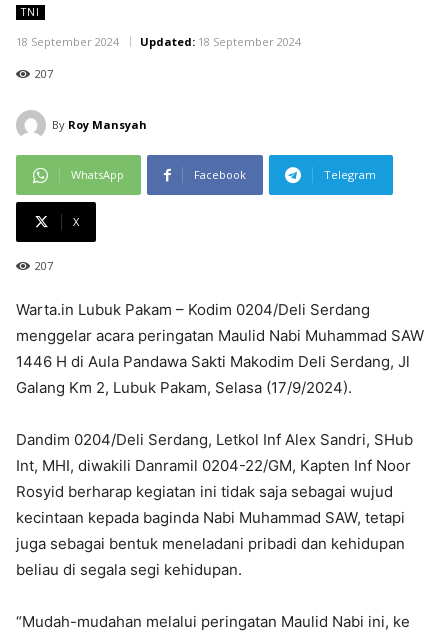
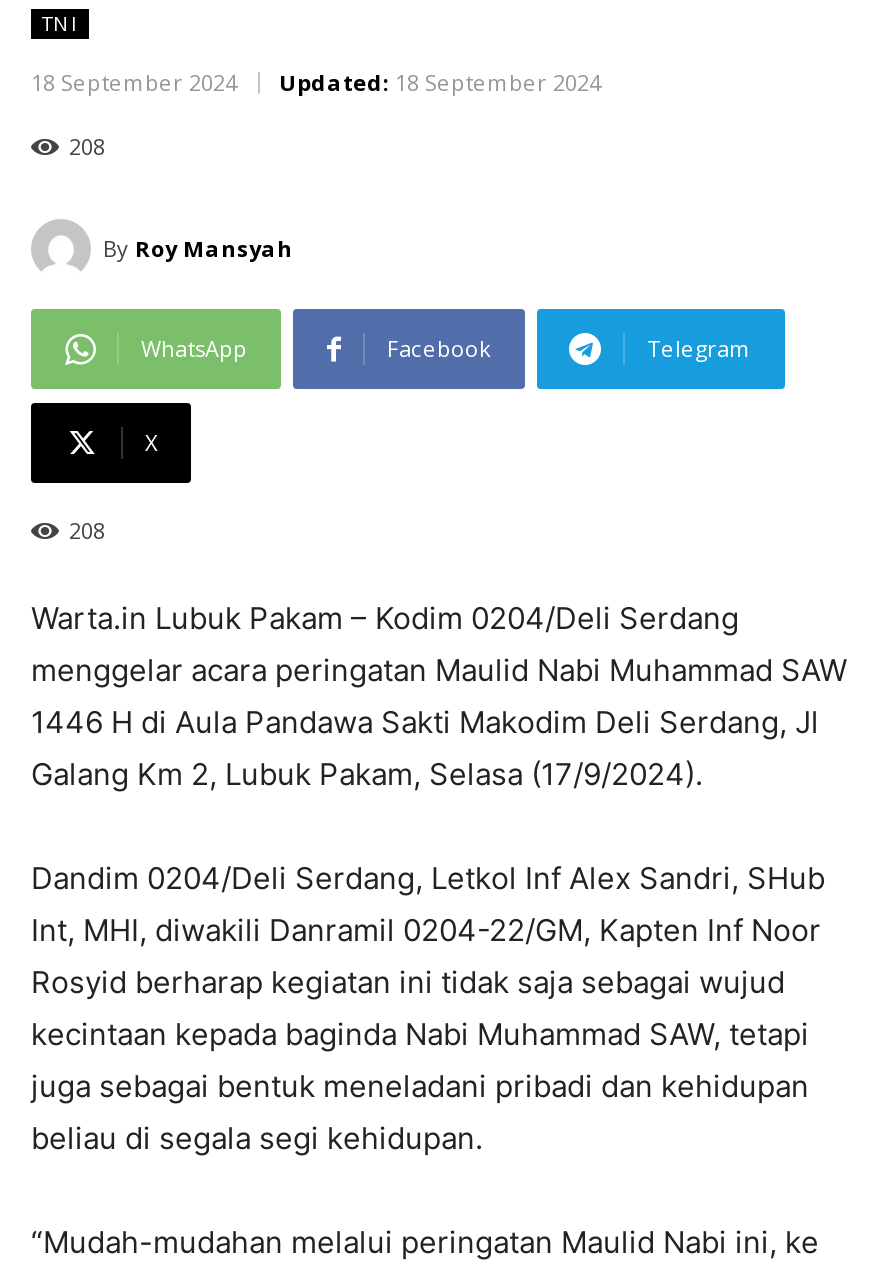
- 207
+ 208

- 207
+ 208
